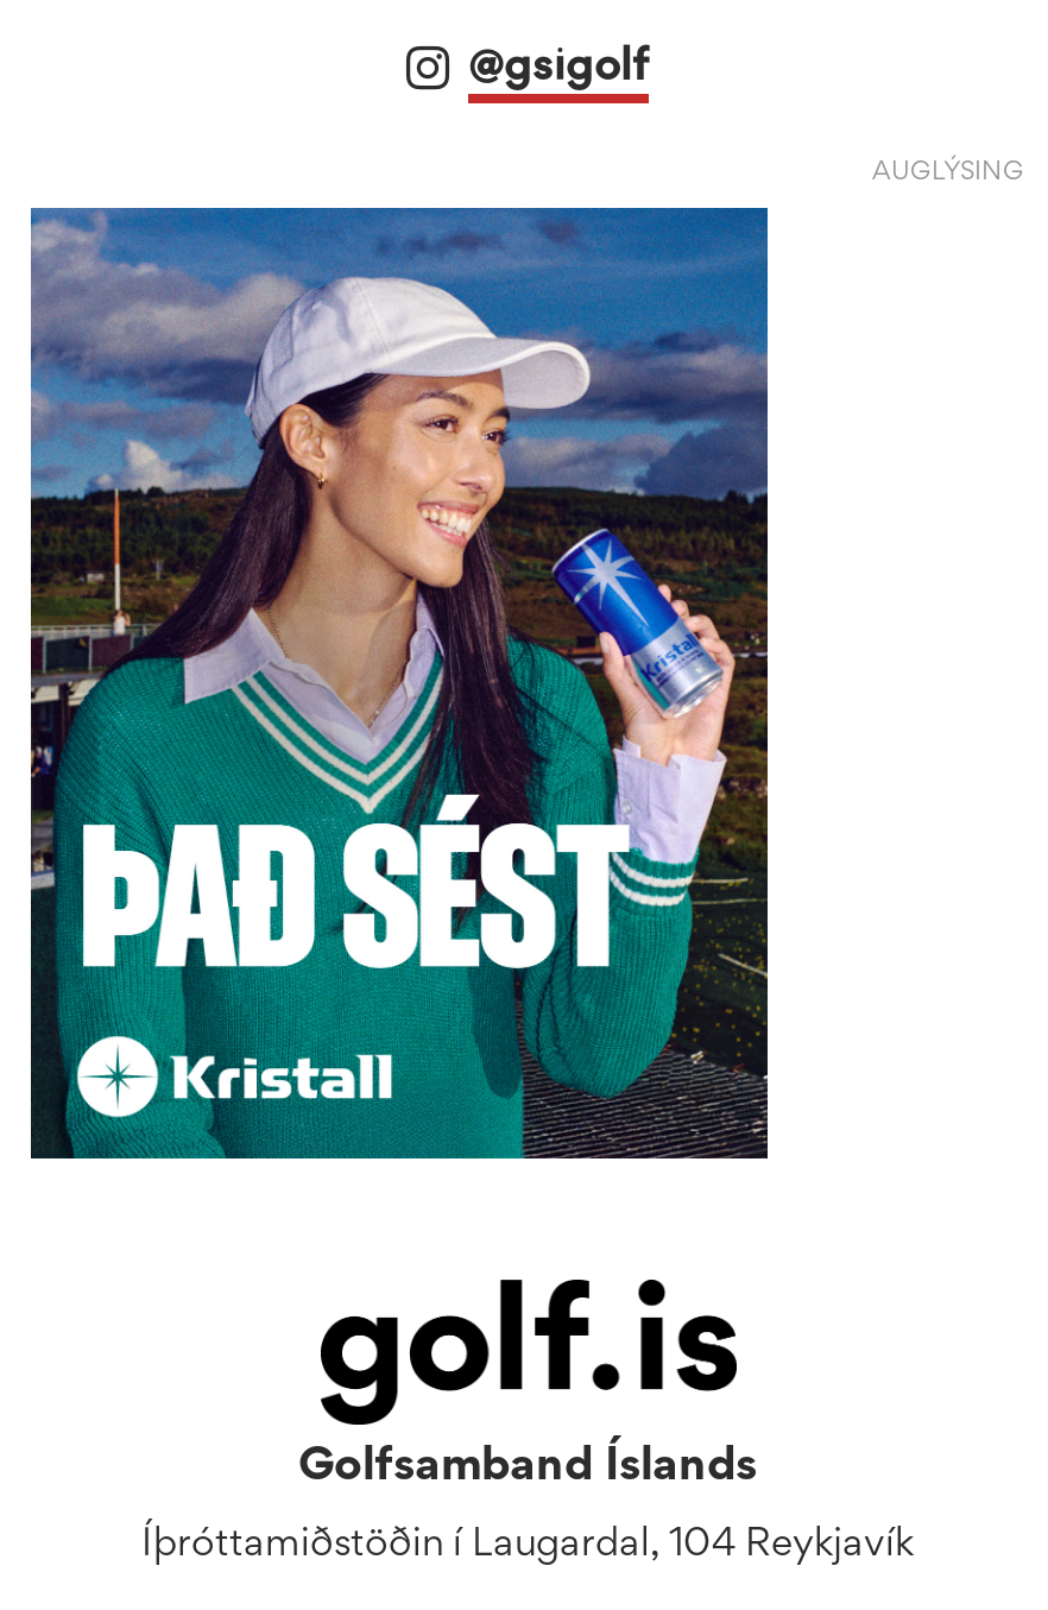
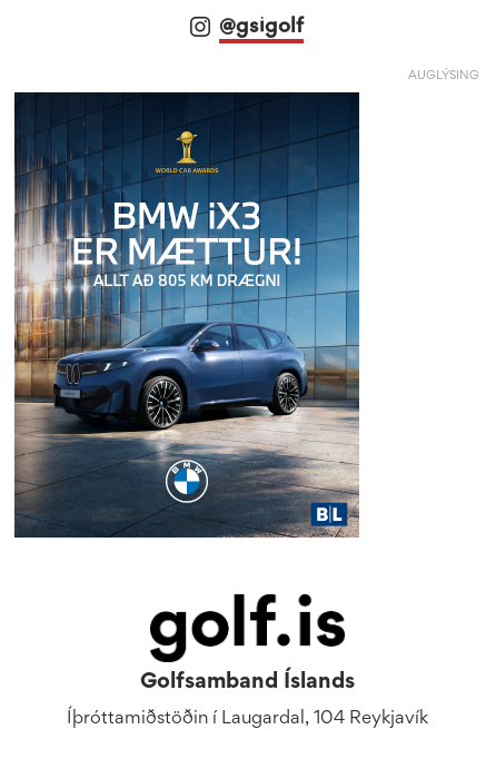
- [image]
+ [image]
